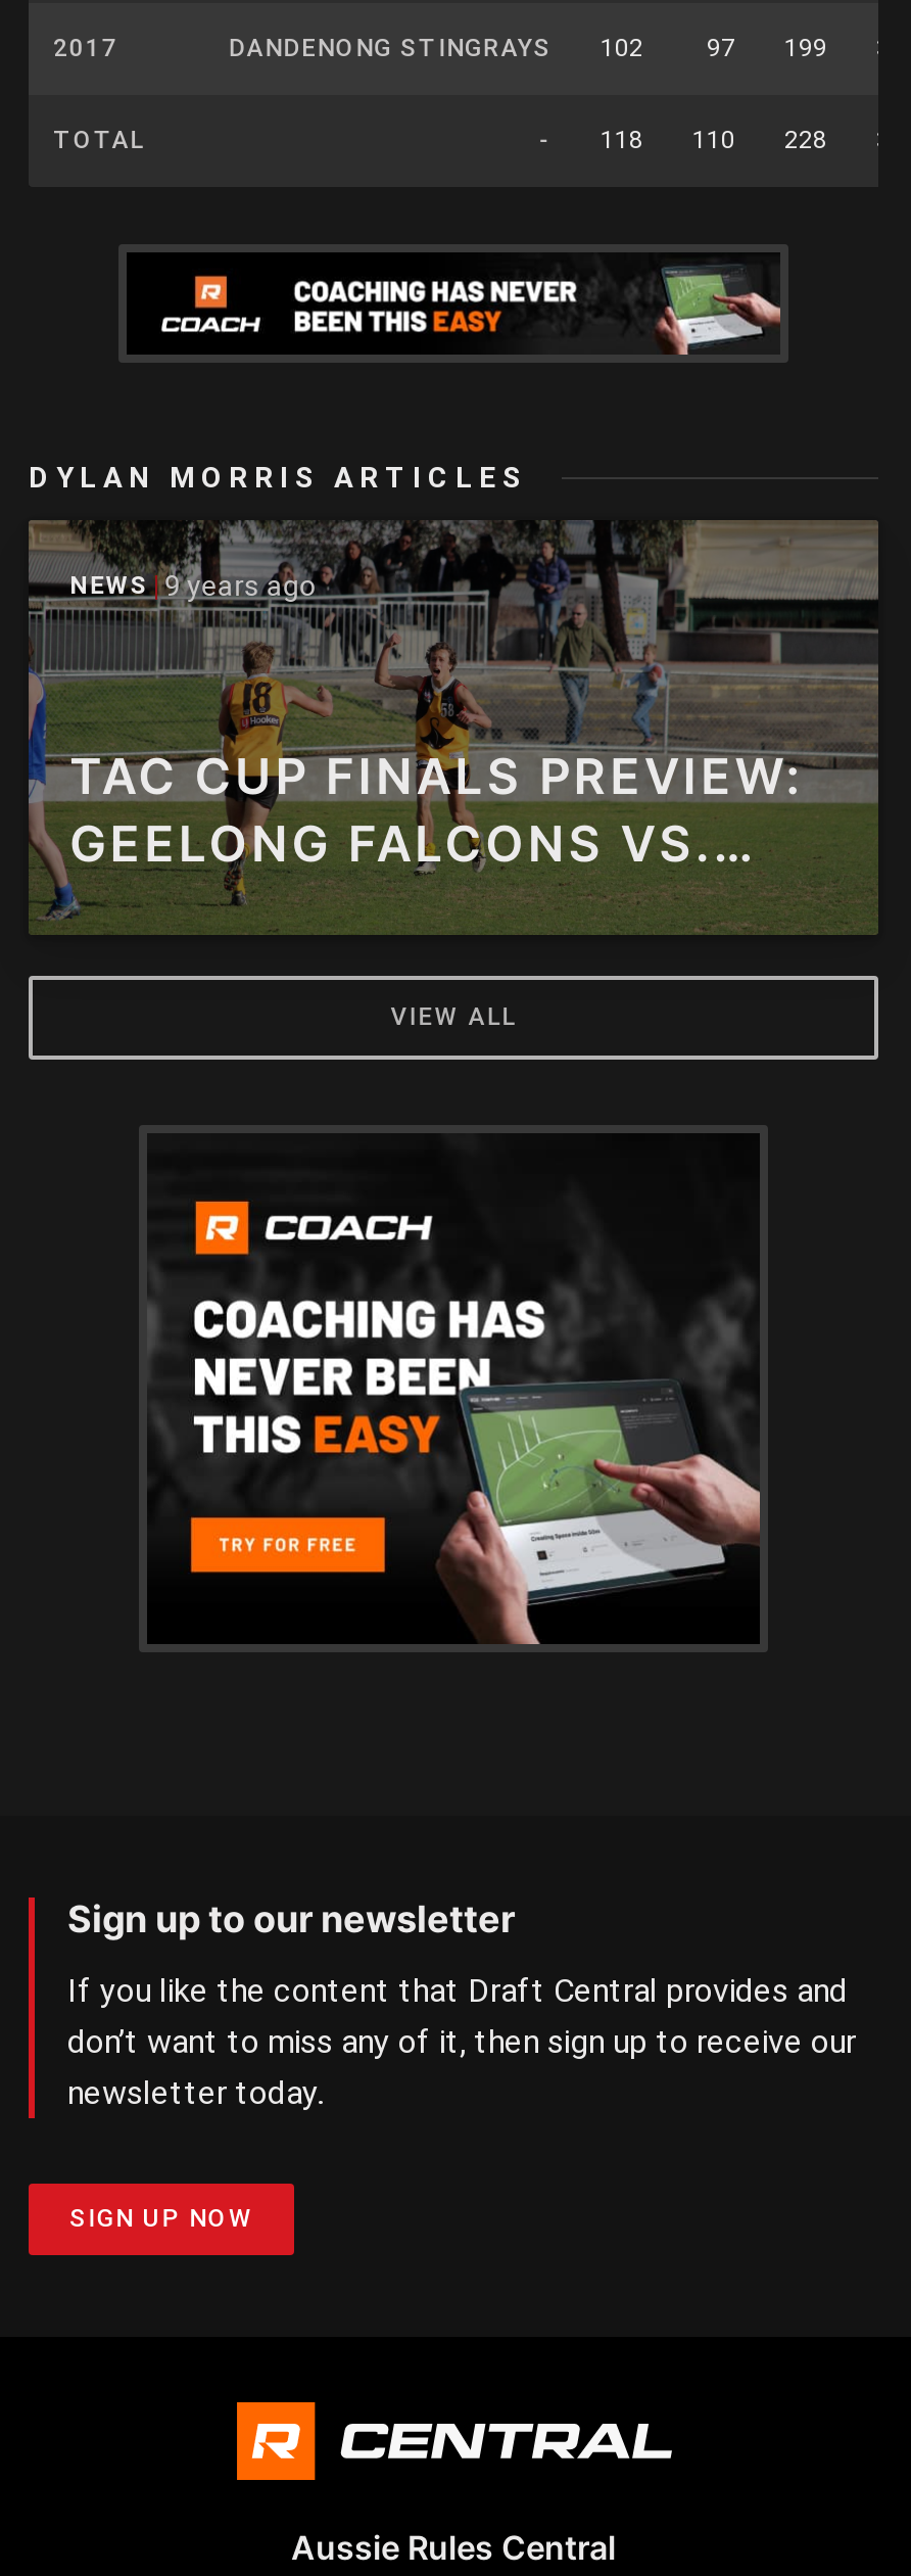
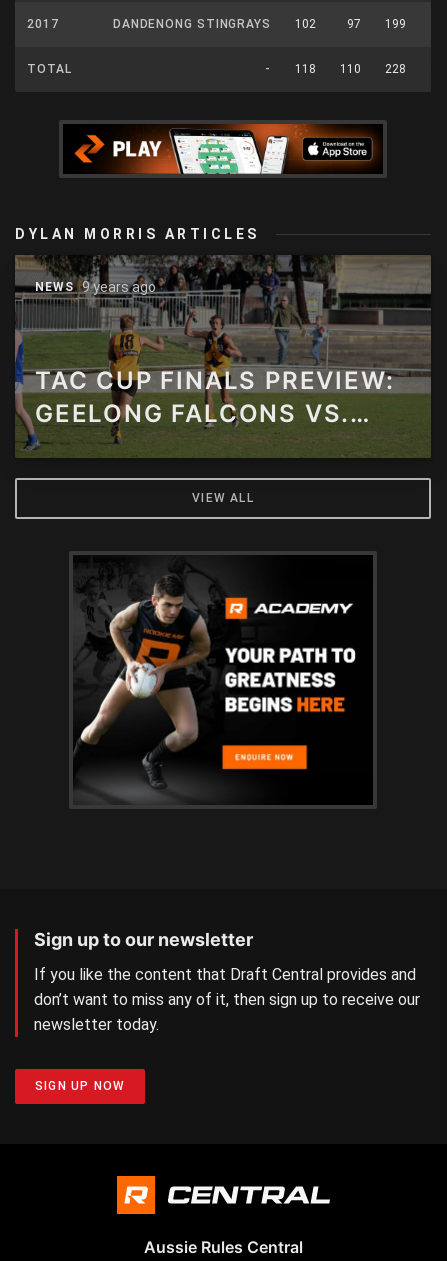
- [image]
+ [image]

- [image]
+ [image]
